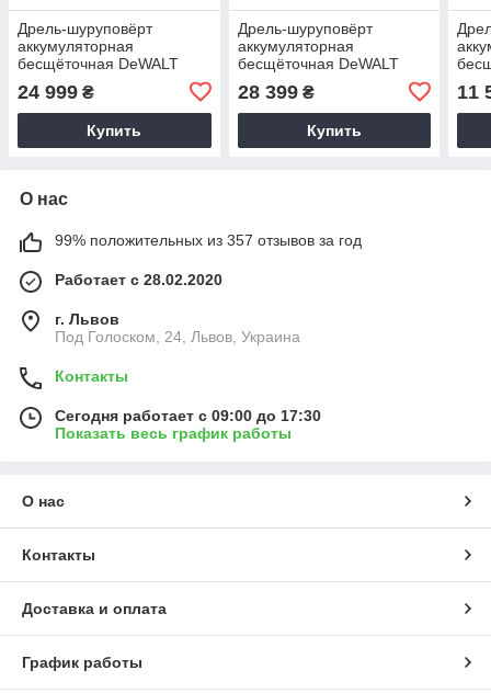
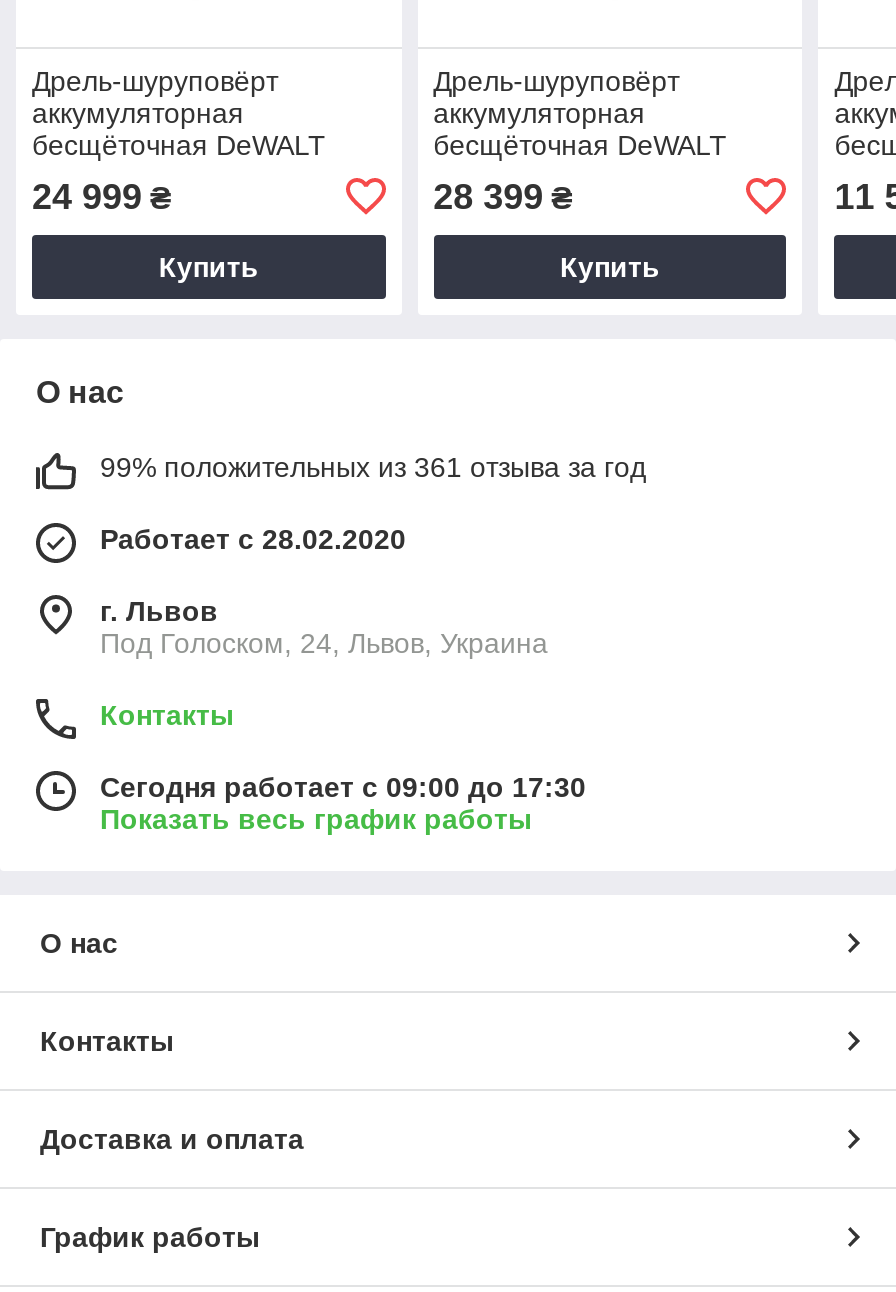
- 99% положительных из 357 отзывов за год
+ 99% положительных из 361 отзыва за год
